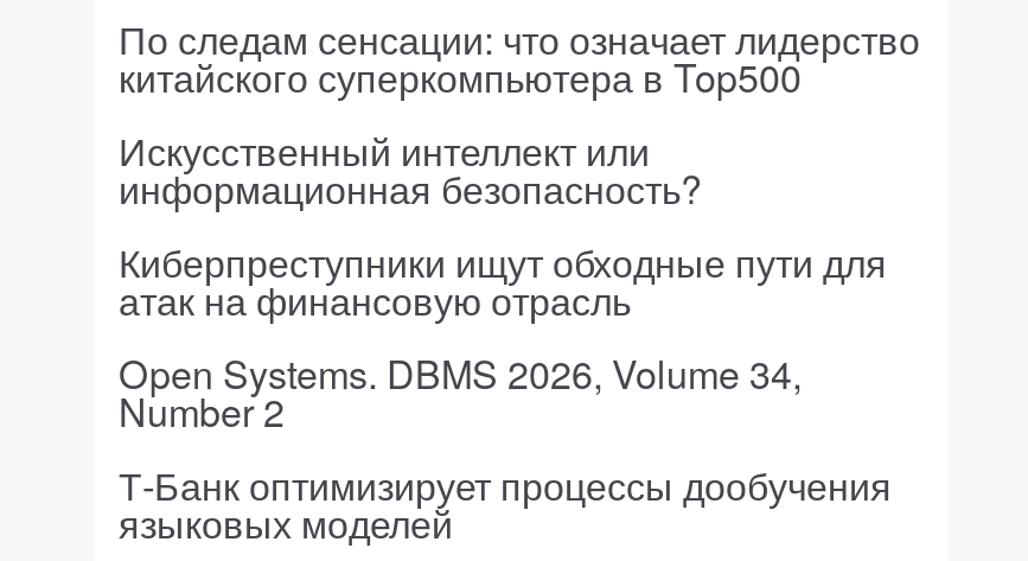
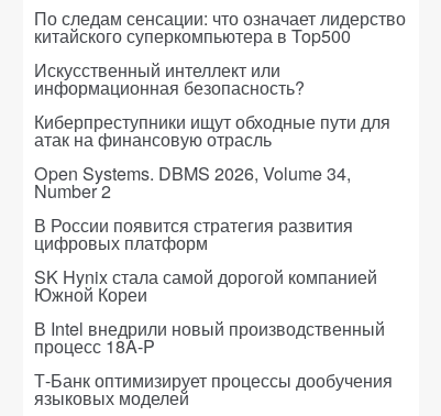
+ В России появится стратегия развития
+ цифровых платформ
+ SK Hynix стала самой дорогой компанией
+ Южной Кореи
+ В Intel внедрили новый производственный
+ процесс 18A-P
